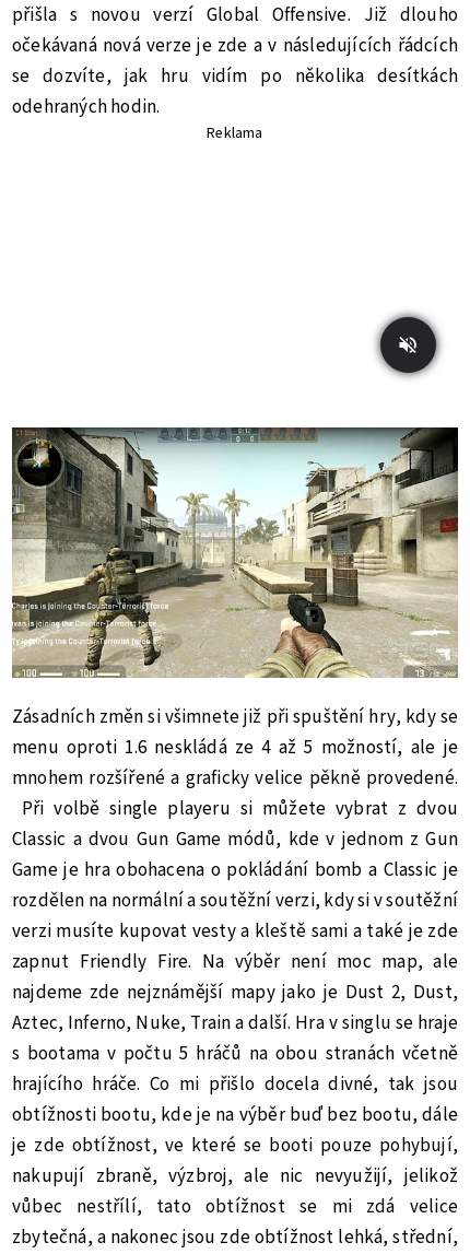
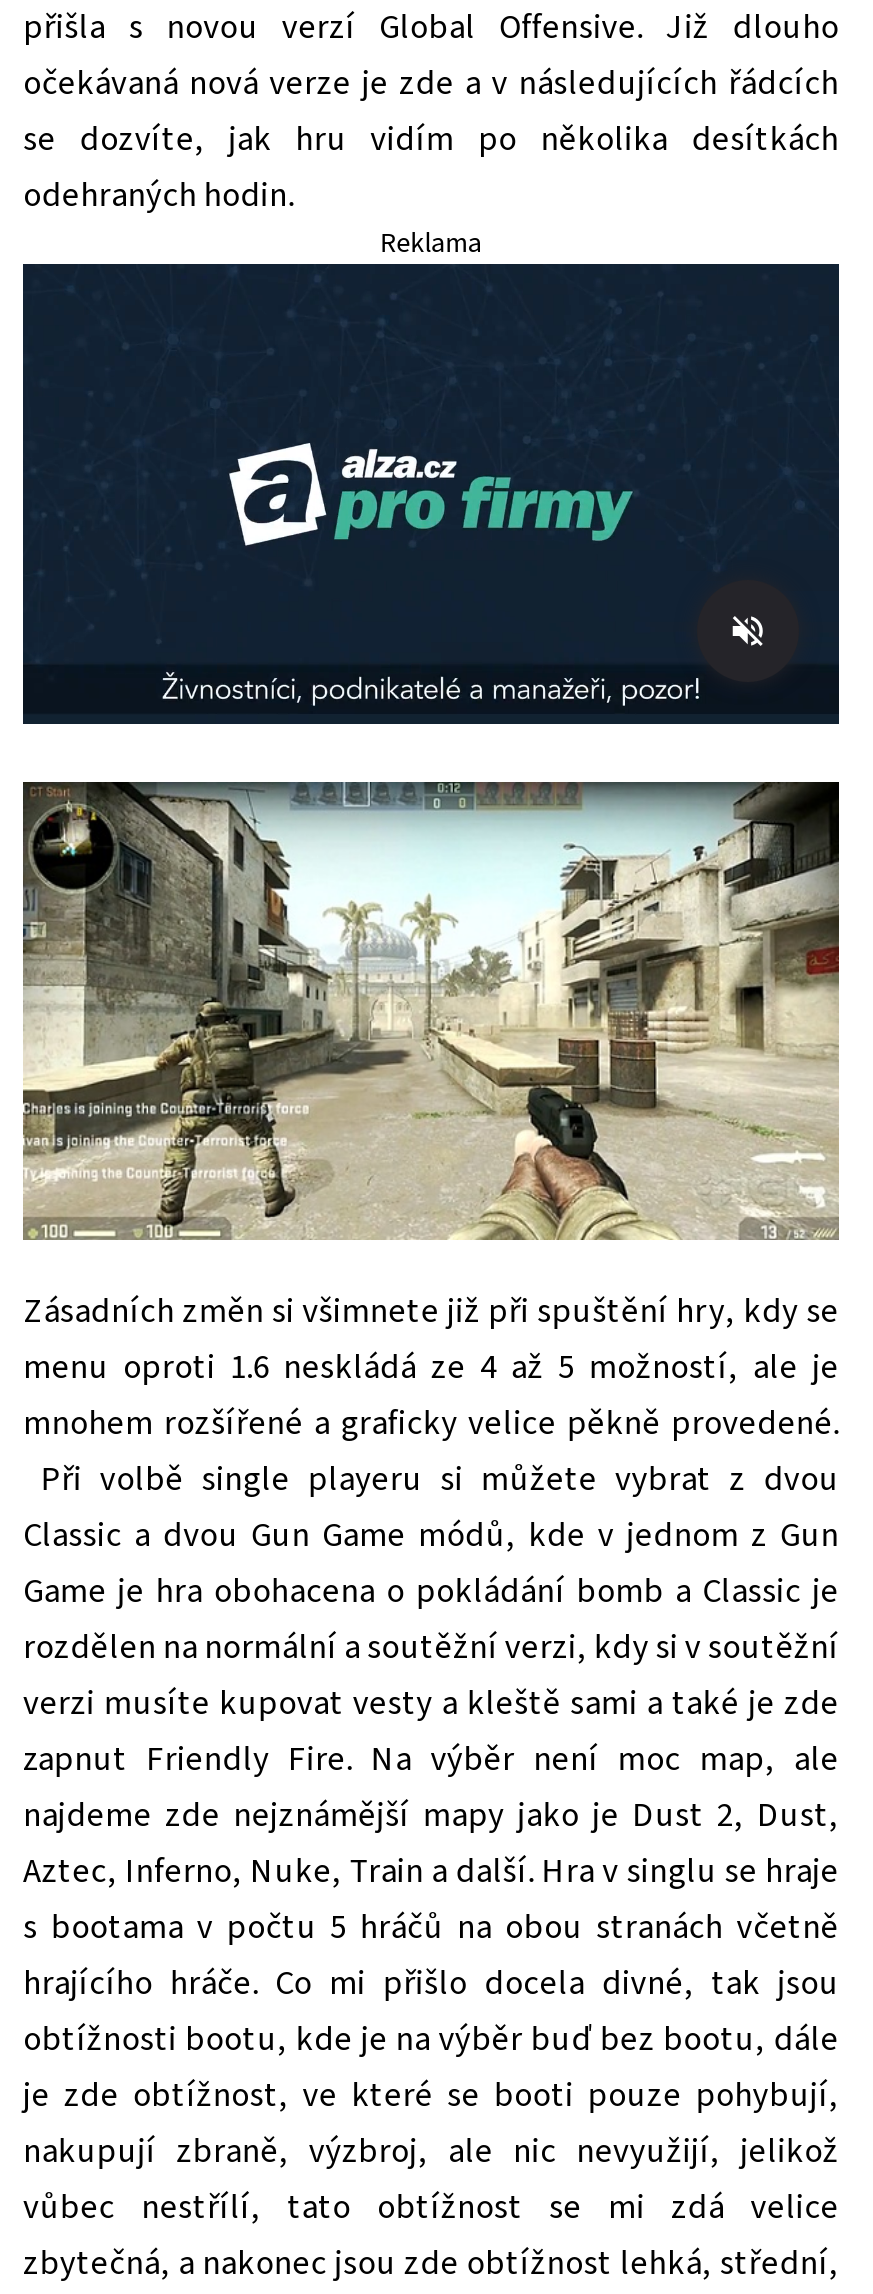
+ [image]
